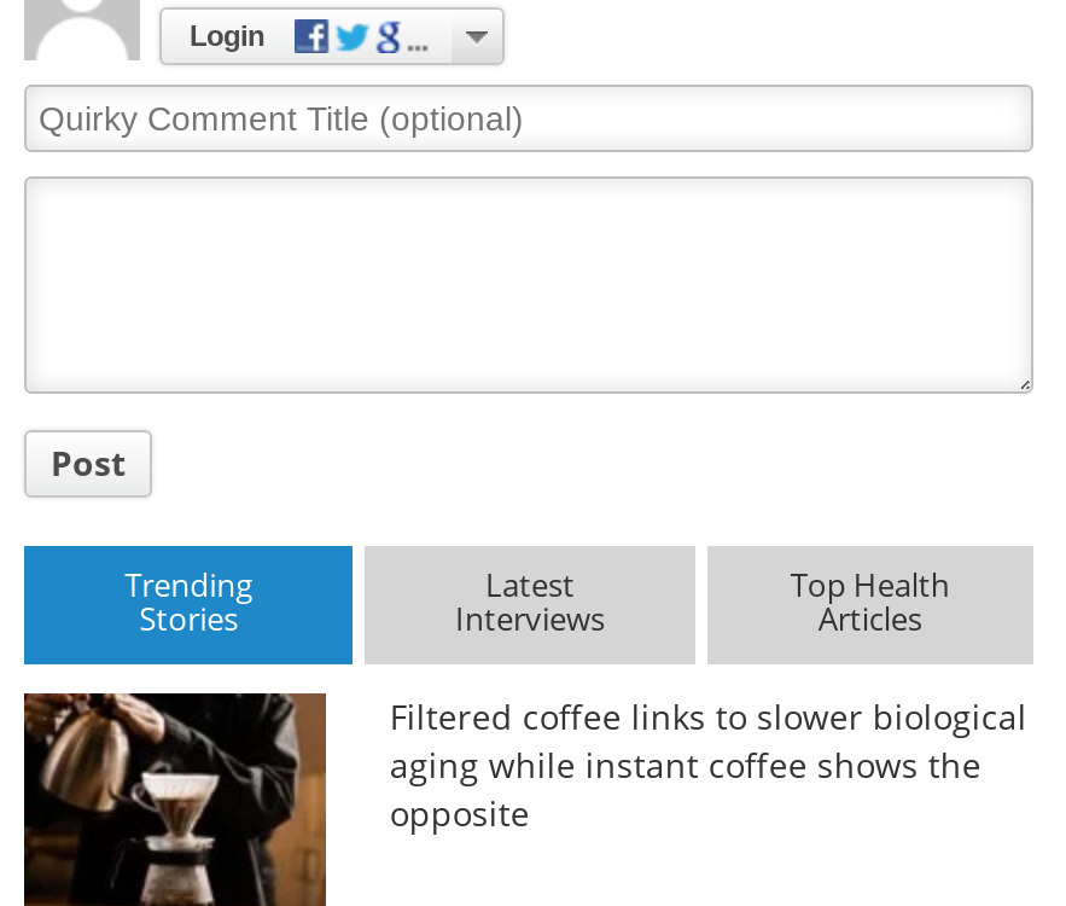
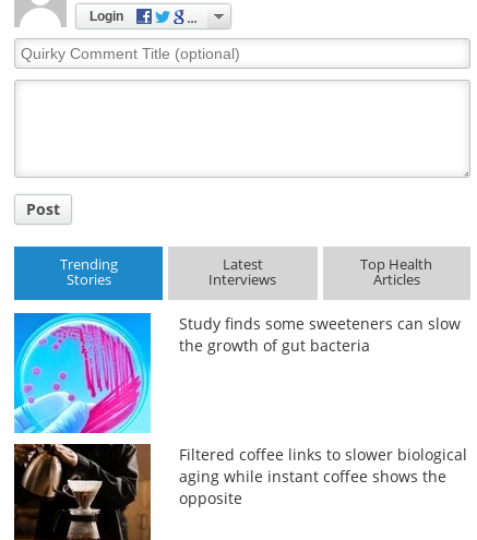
+ [image]
+ Study finds some sweeteners can slow
+ the growth of gut bacteria
